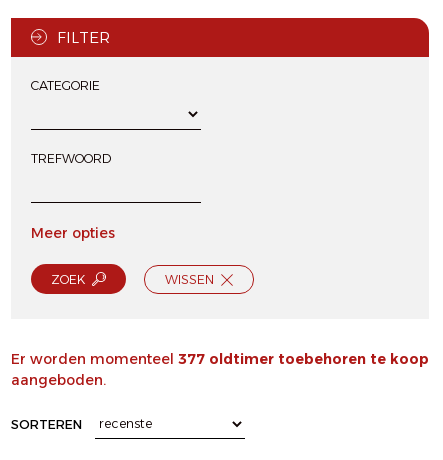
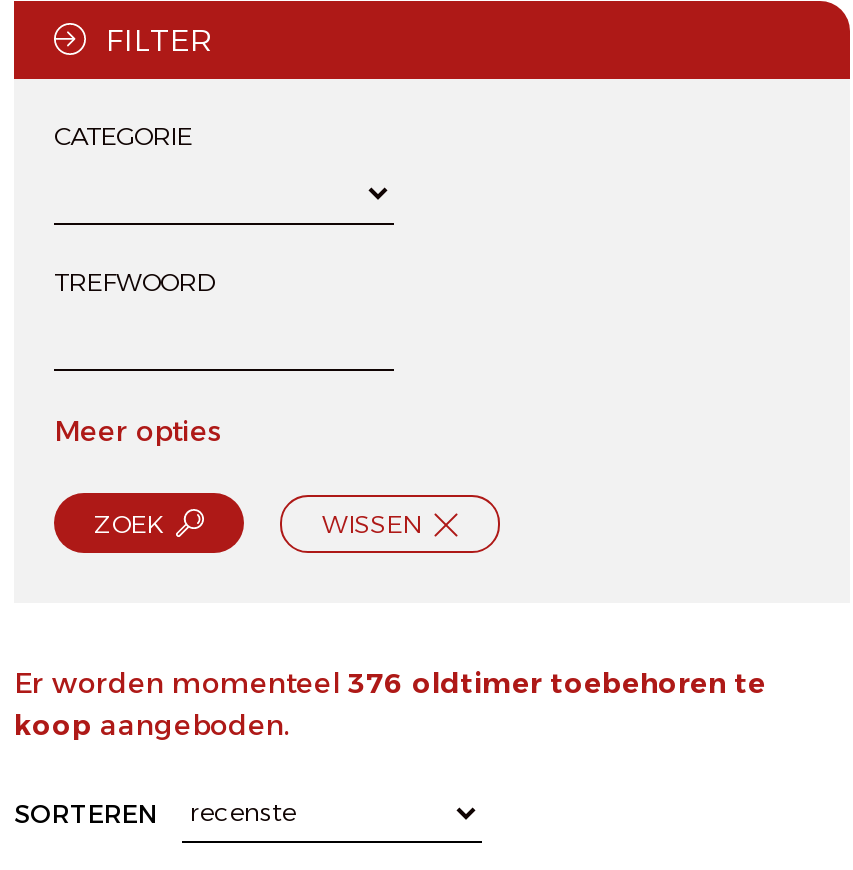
- Er worden momenteel 377 oldtimer toebehoren te koop
- aangeboden.
+ Er worden momenteel 376 oldtimer toebehoren te
+ koop aangeboden.
